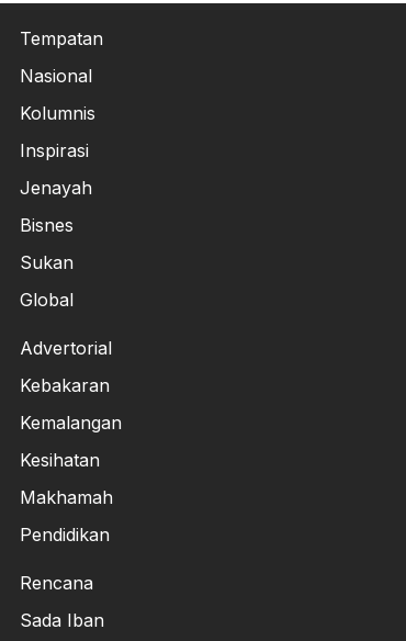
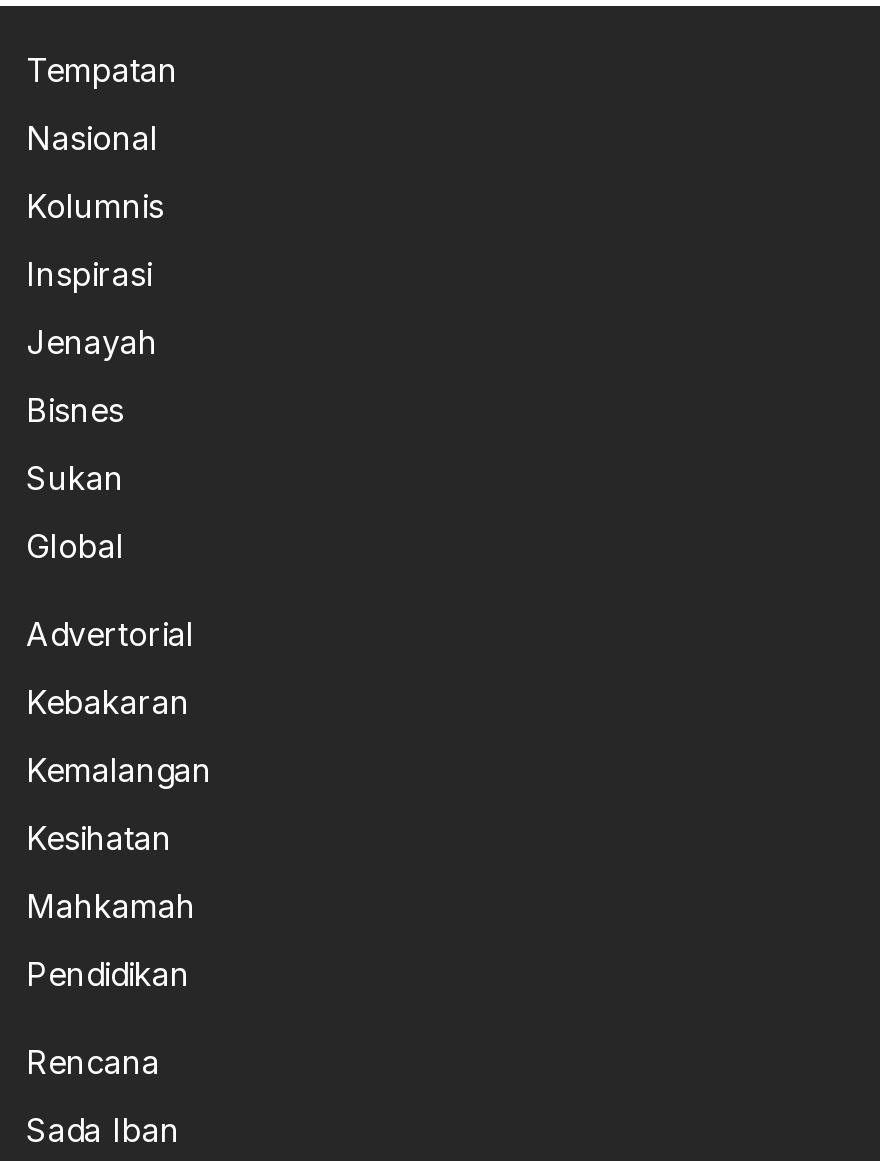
- Makhamah
+ Mahkamah
